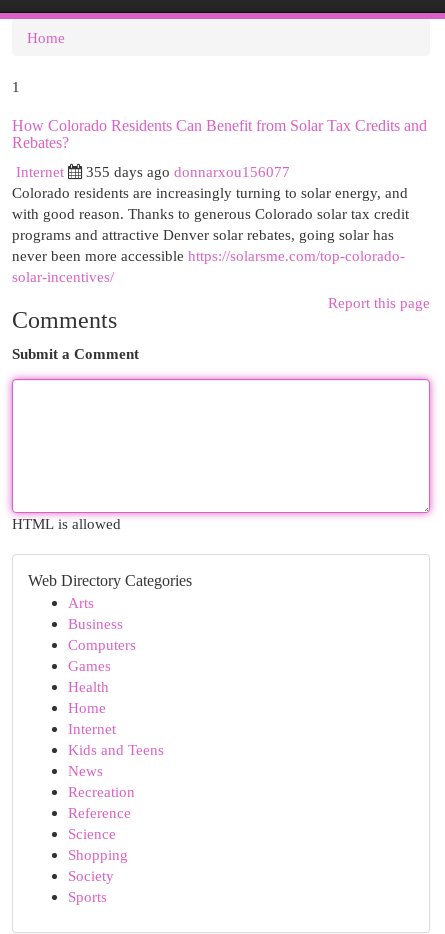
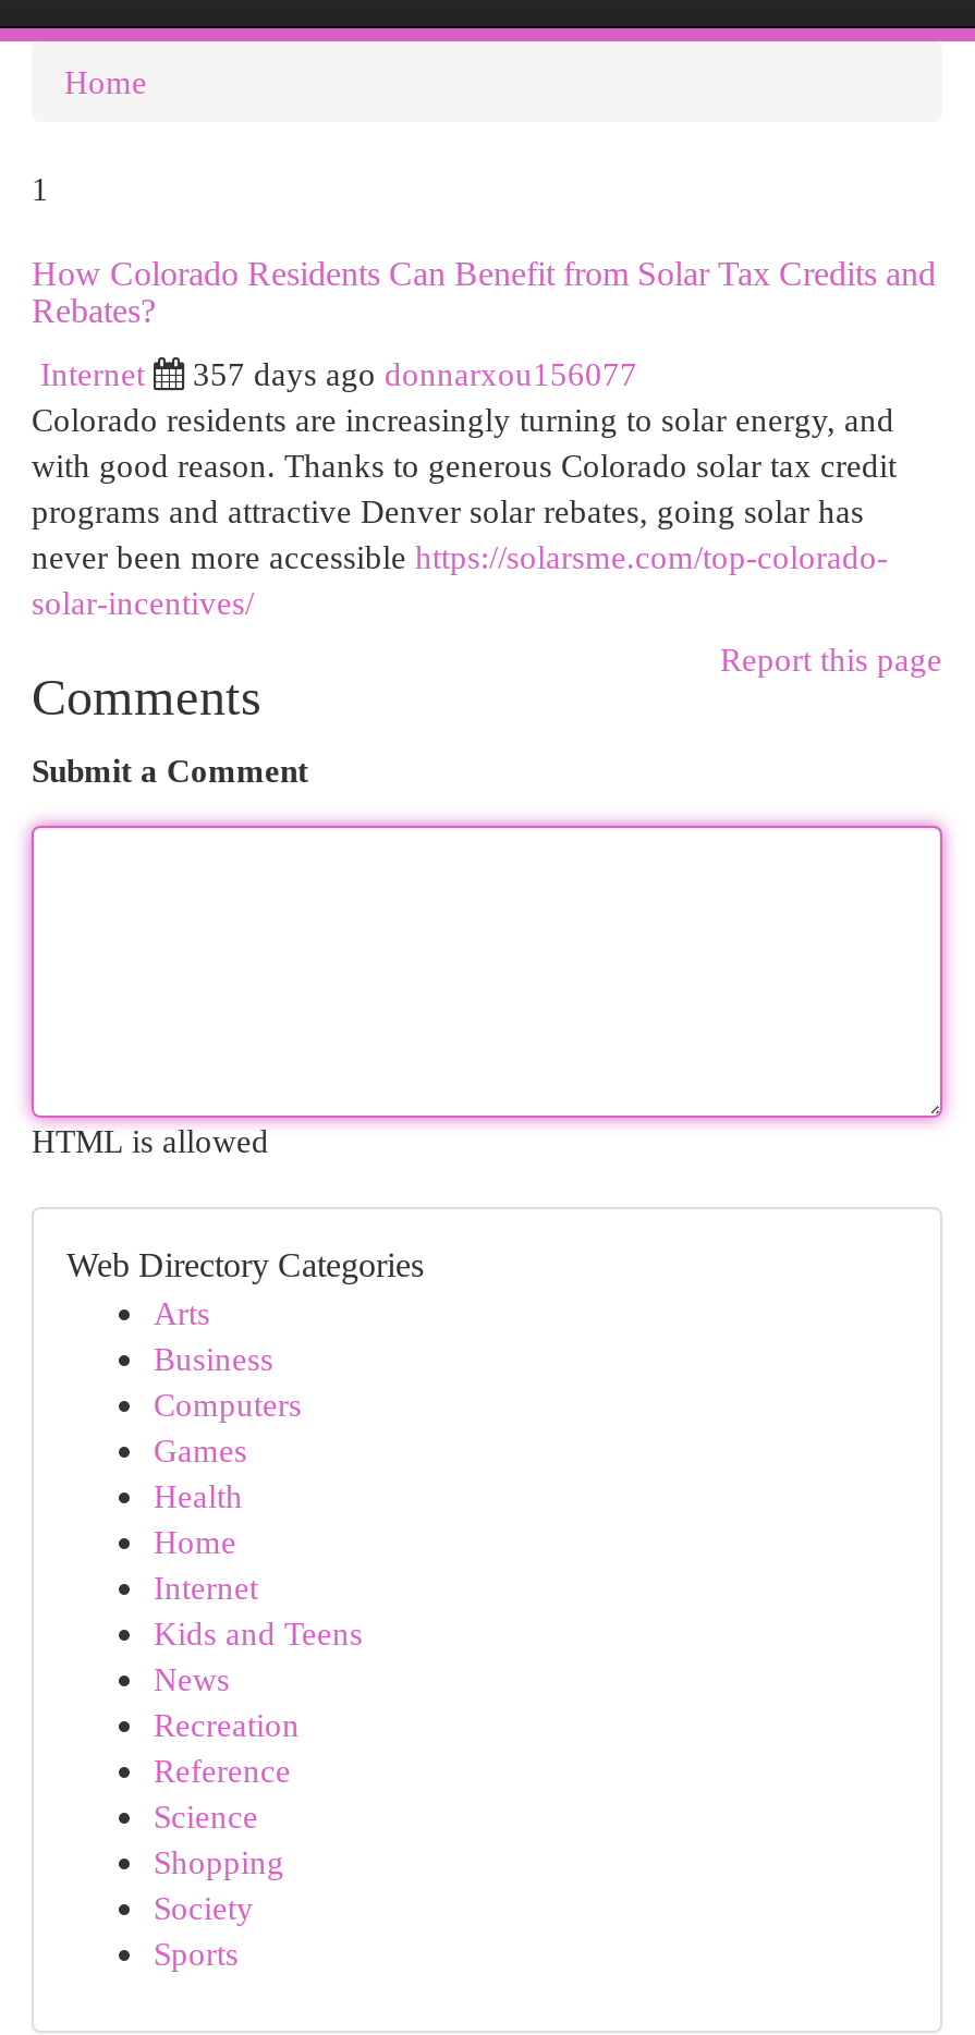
- 355 days ago donnarxou156077
+ 357 days ago donnarxou156077
